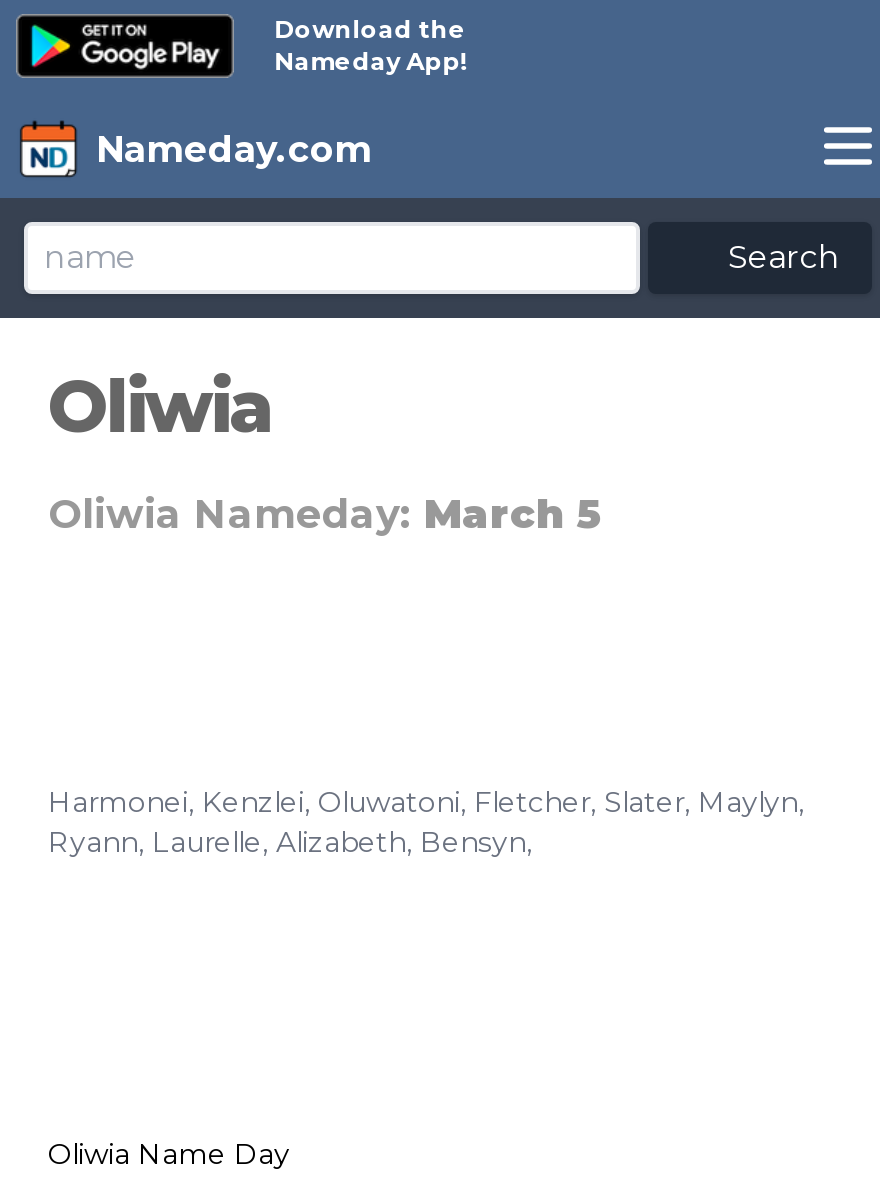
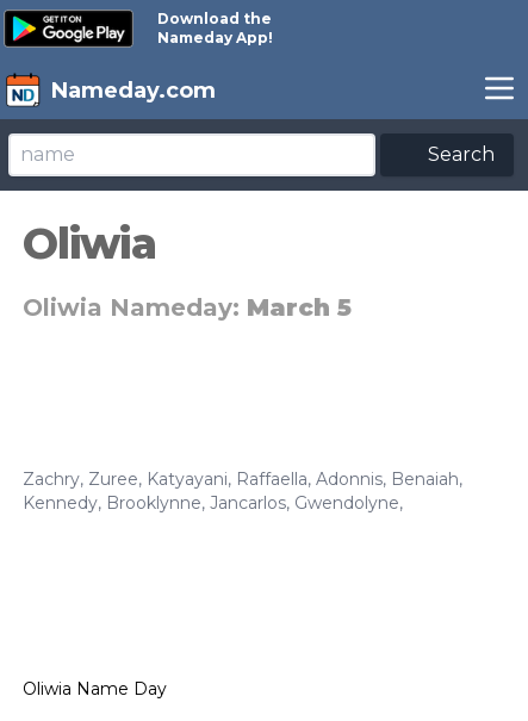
- Harmonei, Kenzlei, Oluwatoni, Fletcher, Slater, Maylyn,
- Ryann, Laurelle, Alizabeth, Bensyn,
+ Zachry, Zuree, Katyayani, Raffaella, Adonnis, Benaiah,
+ Kennedy, Brooklynne, Jancarlos, Gwendolyne,
